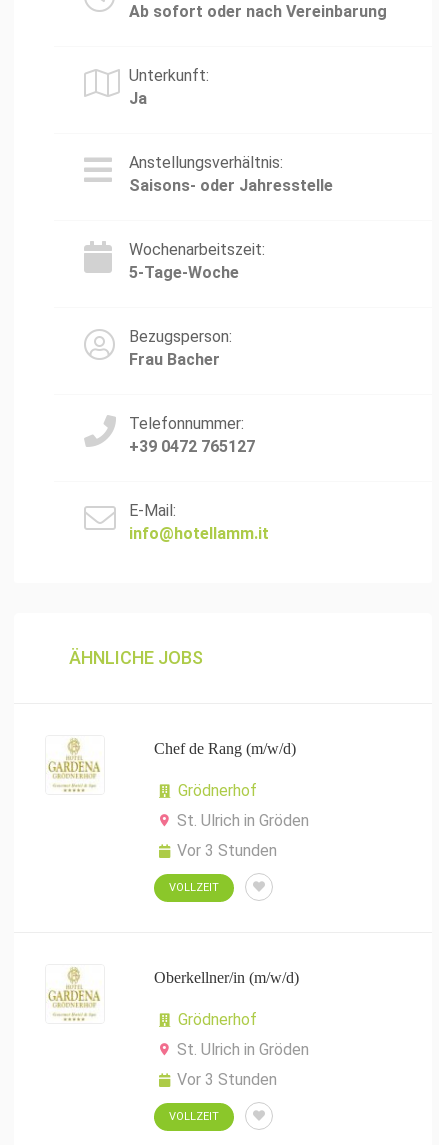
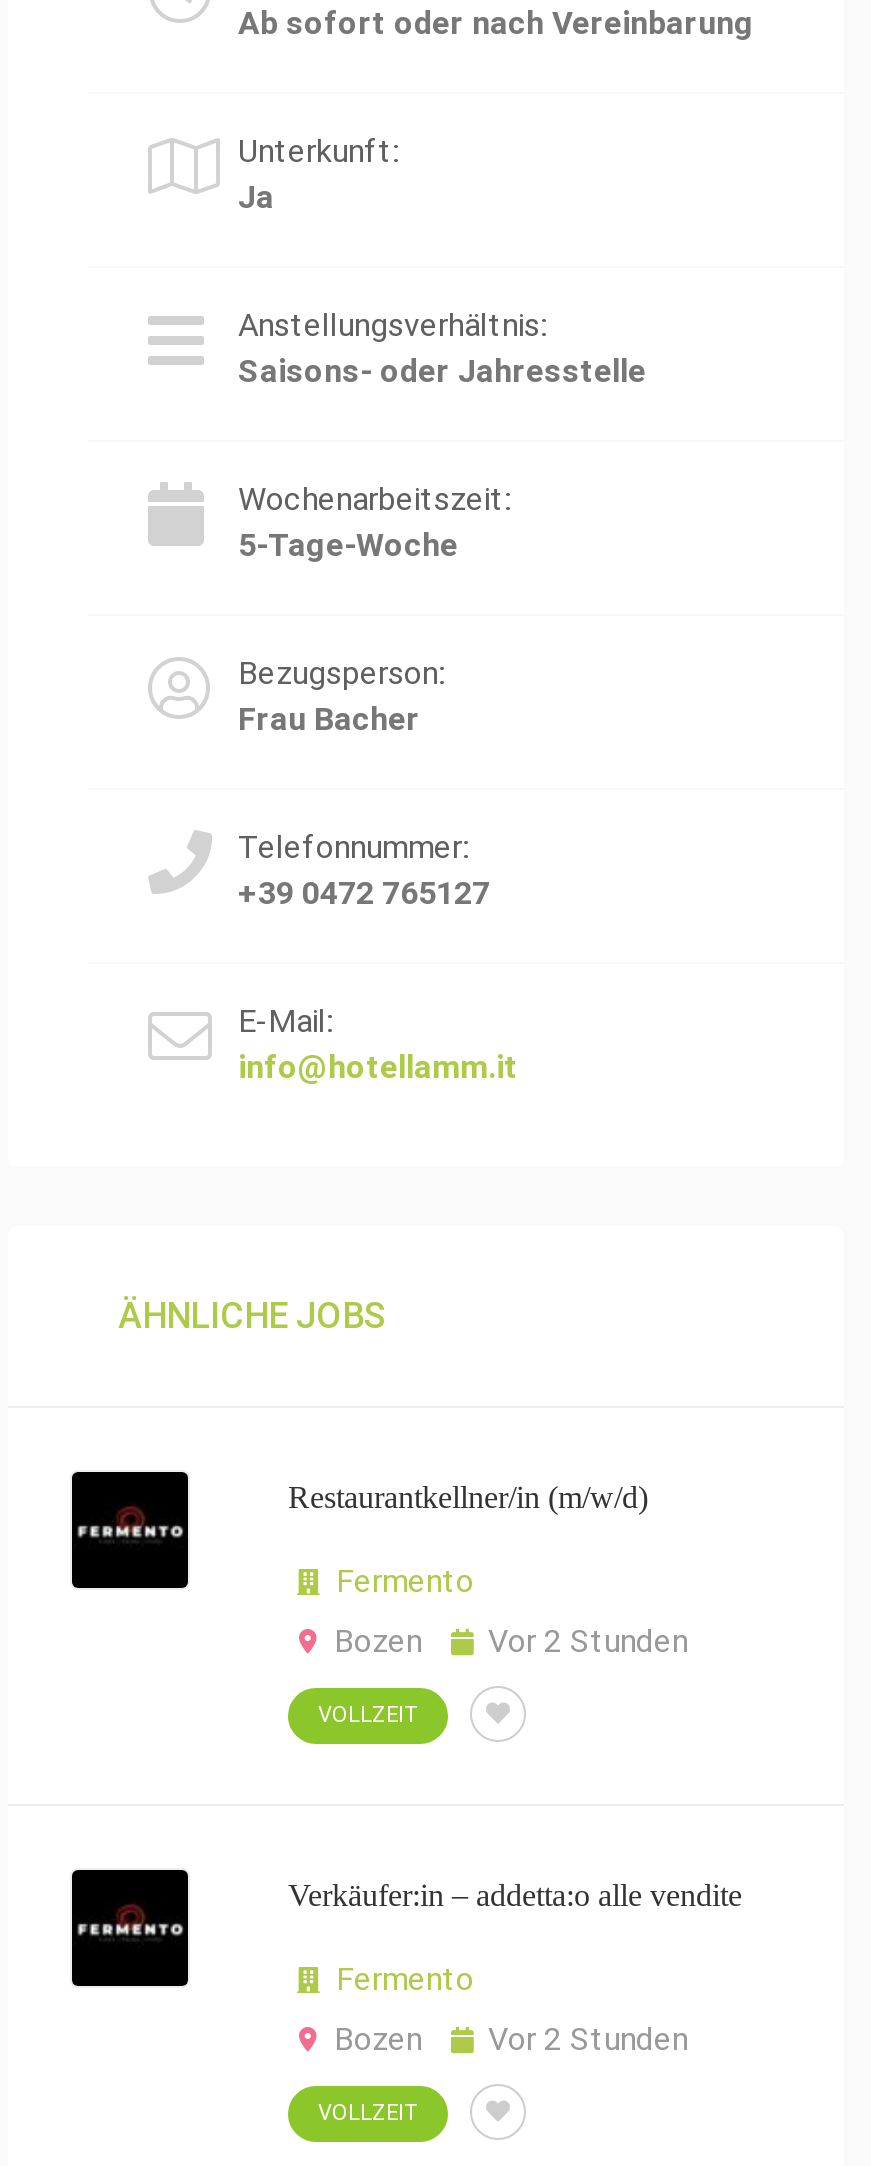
- [image]
+ [image]

- Chef de Rang (m/w/d)
- Grödnerhof
- St. Ulrich in Gröden
- Vor 3 Stunden
+ Restaurantkellner/in (m/w/d)
+ Fermento
+ Bozen
+ Vor 2 Stunden

- [image]
+ [image]

- Oberkellner/in (m/w/d)
- Grödnerhof
- St. Ulrich in Gröden
- Vor 3 Stunden
+ Verkäufer:in – addetta:o alle vendite
+ Fermento
+ Bozen
+ Vor 2 Stunden
